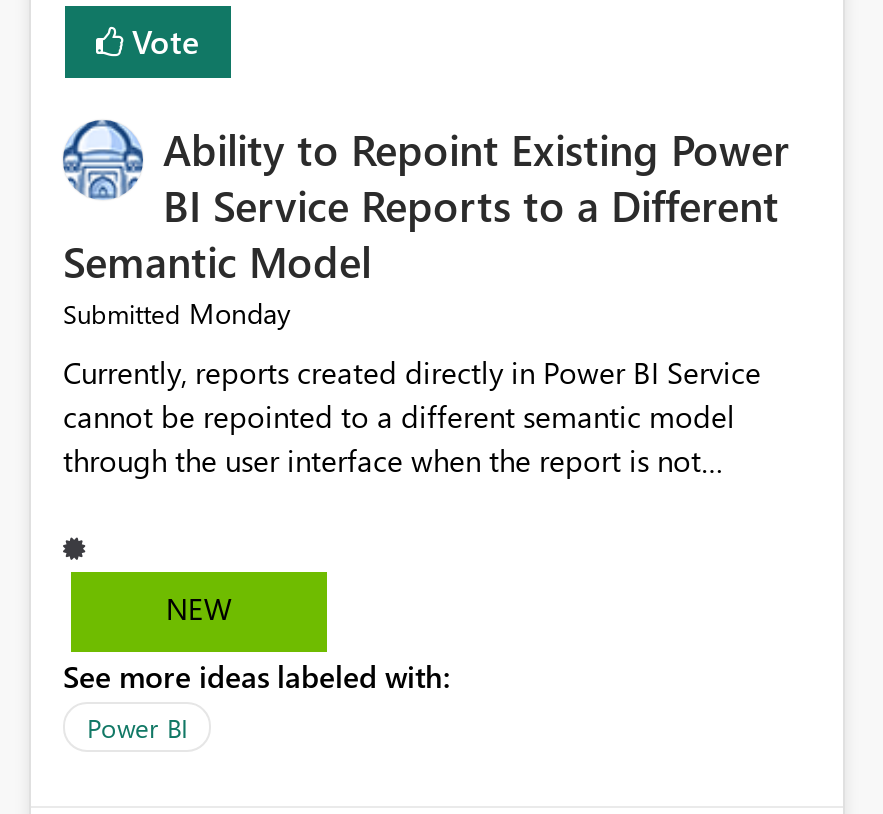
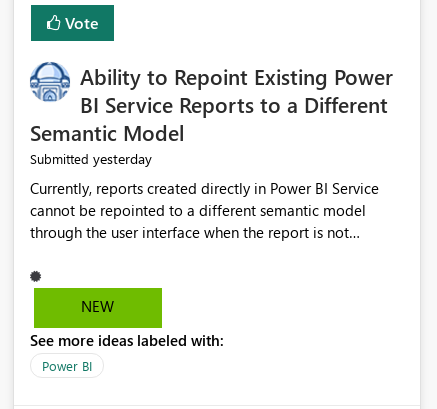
- Submitted Monday
+ Submitted yesterday
